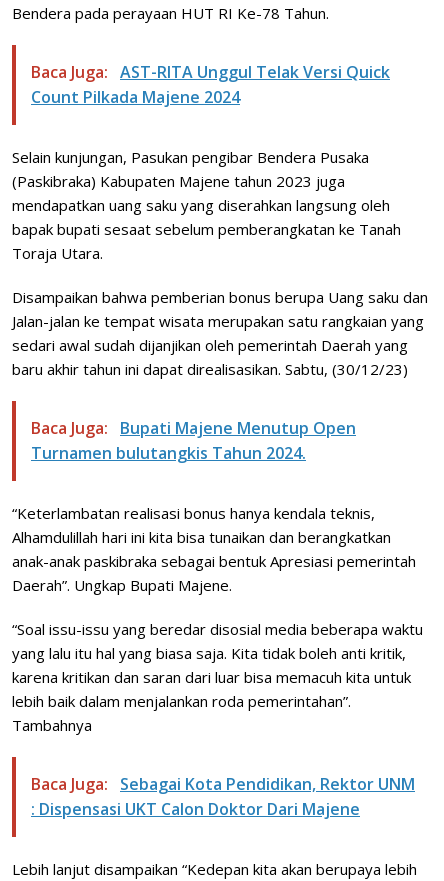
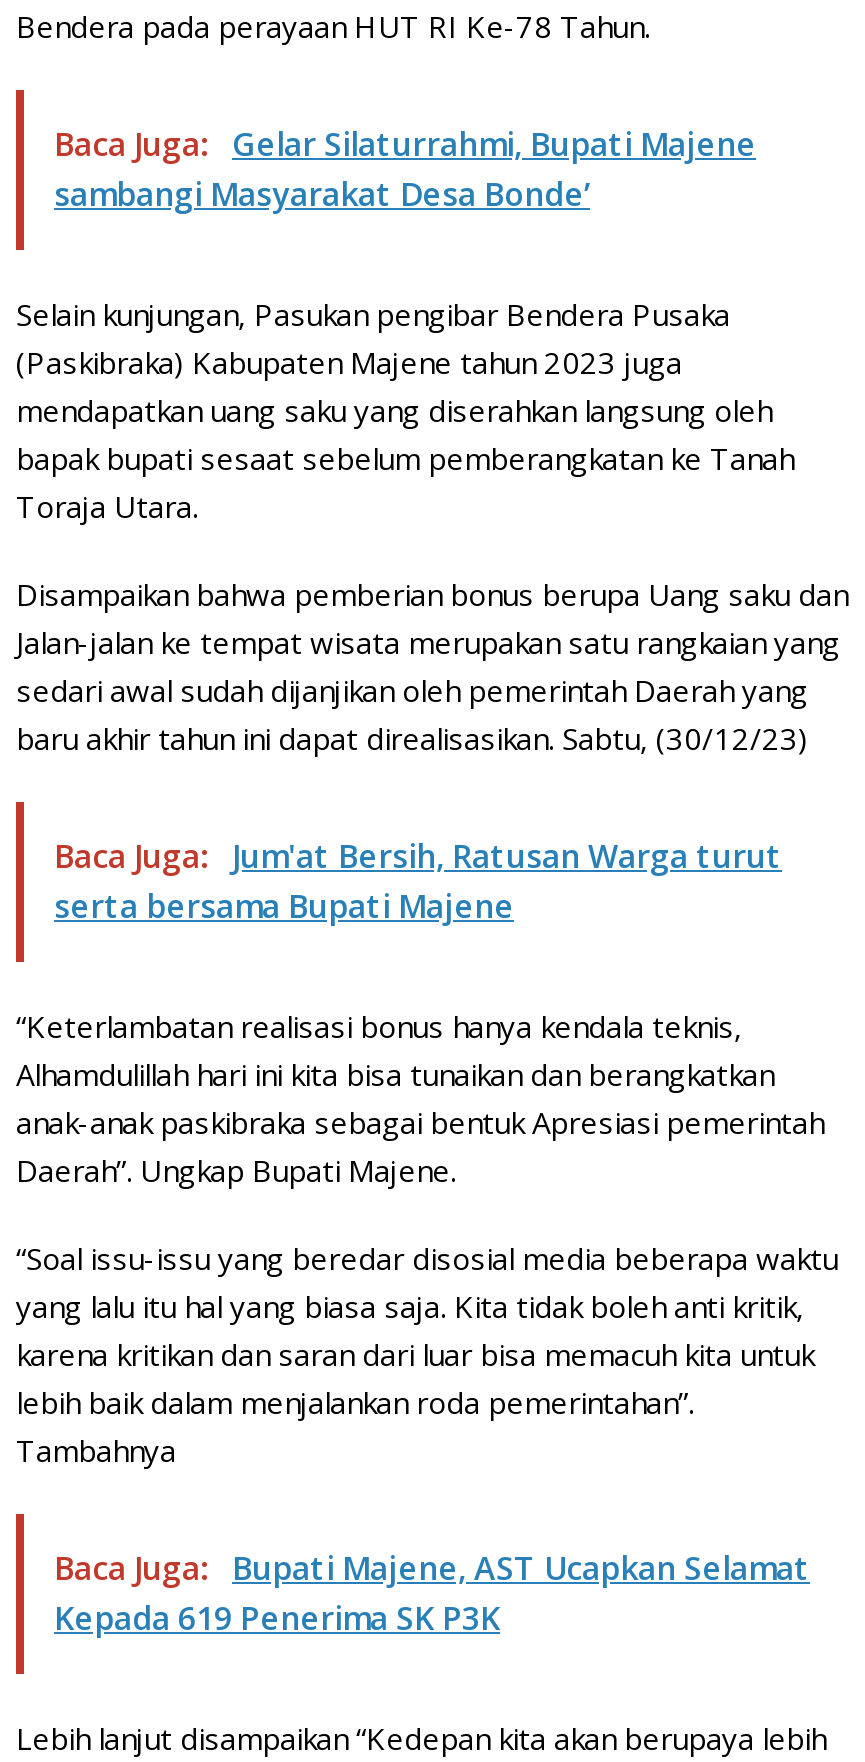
- Baca Juga: AST-RITA Unggul Telak Versi Quick
- Count Pilkada Majene 2024
+ Baca Juga: Gelar Silaturrahmi, Bupati Majene
+ sambangi Masyarakat Desa Bonde’

- Baca Juga: Bupati Majene Menutup Open
- Turnamen bulutangkis Tahun 2024.
+ Baca Juga: Jum'at Bersih, Ratusan Warga turut
+ serta bersama Bupati Majene

- Baca Juga: Sebagai Kota Pendidikan, Rektor UNM
- : Dispensasi UKT Calon Doktor Dari Majene
+ Baca Juga: Bupati Majene, AST Ucapkan Selamat
+ Kepada 619 Penerima SK P3K
